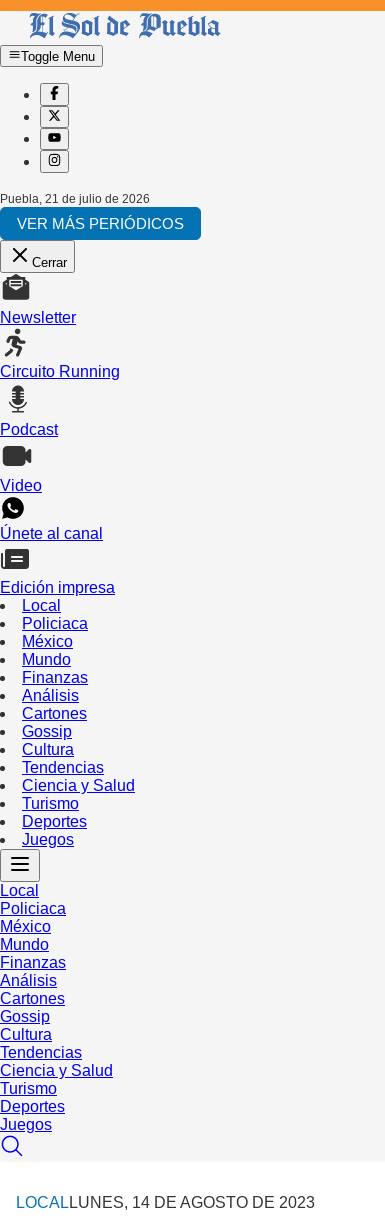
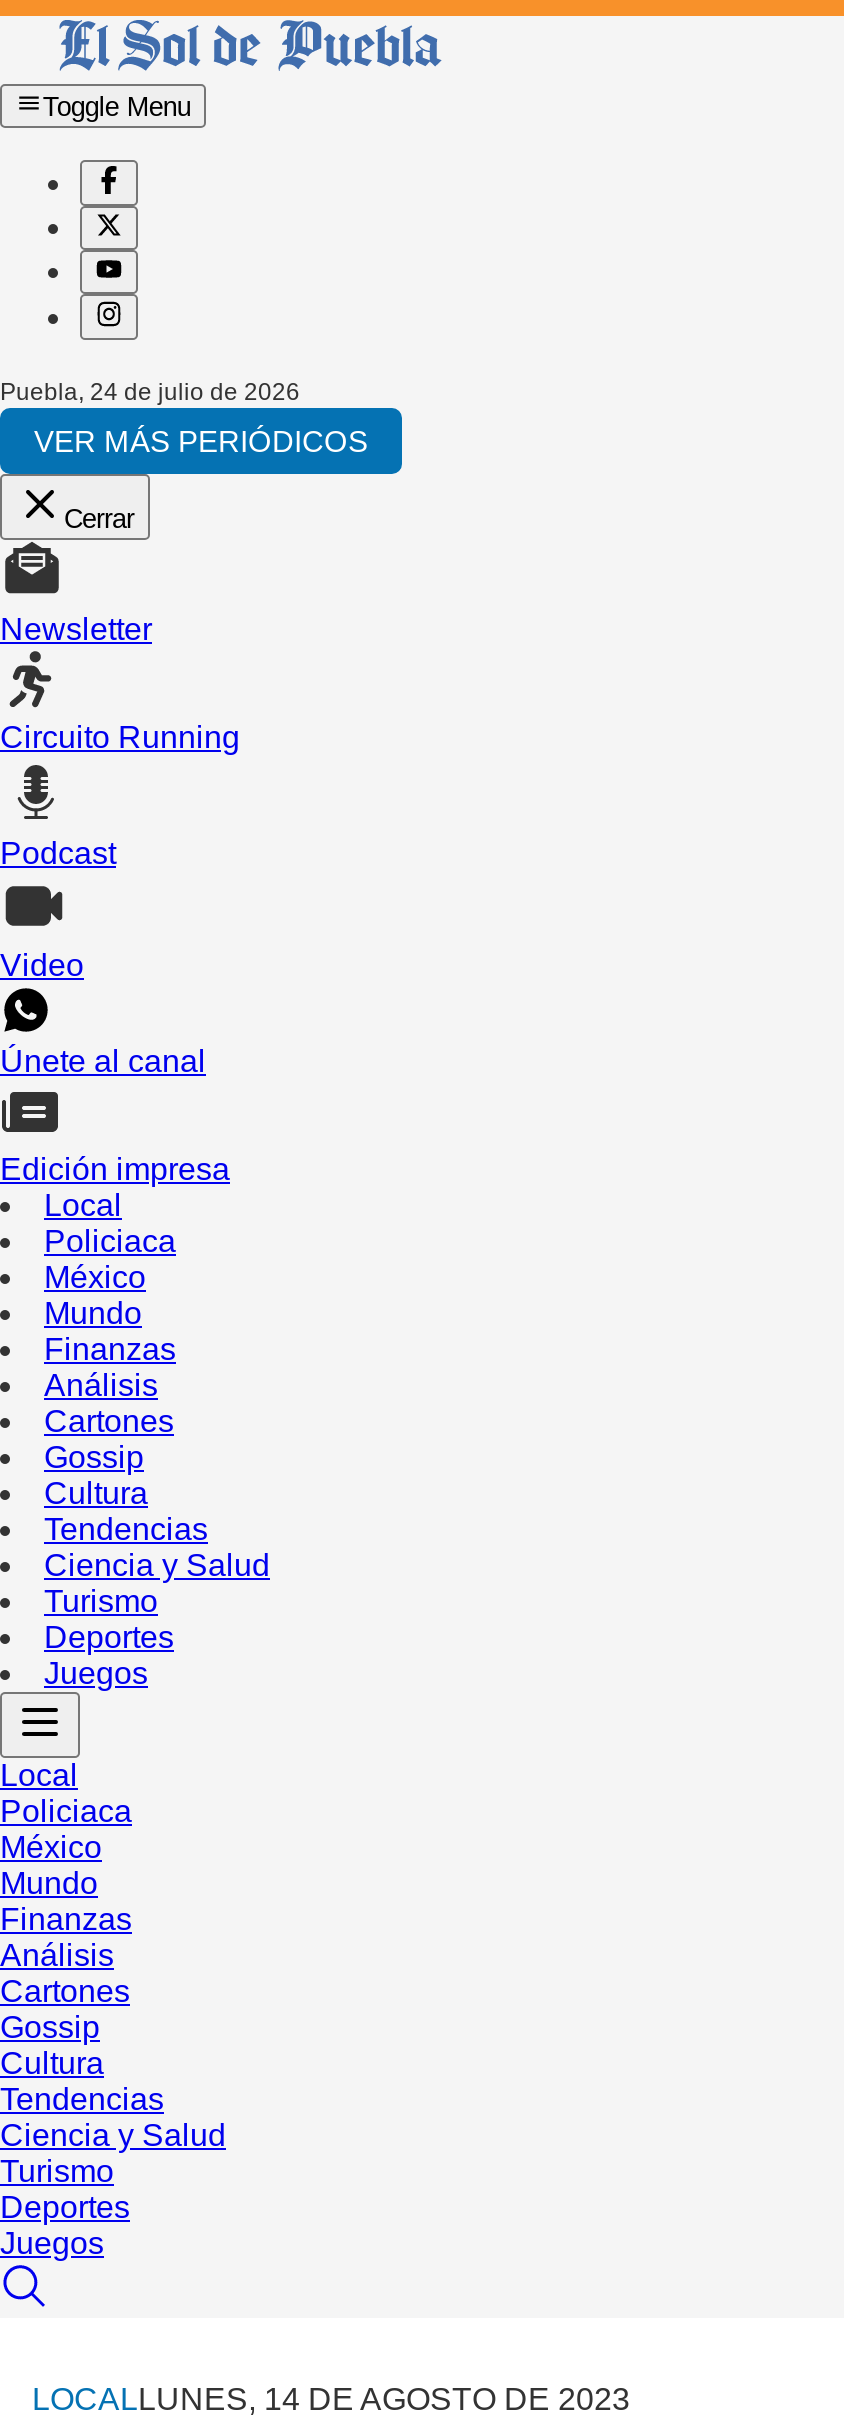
- Puebla, 21 de julio de 2026
+ Puebla, 24 de julio de 2026
